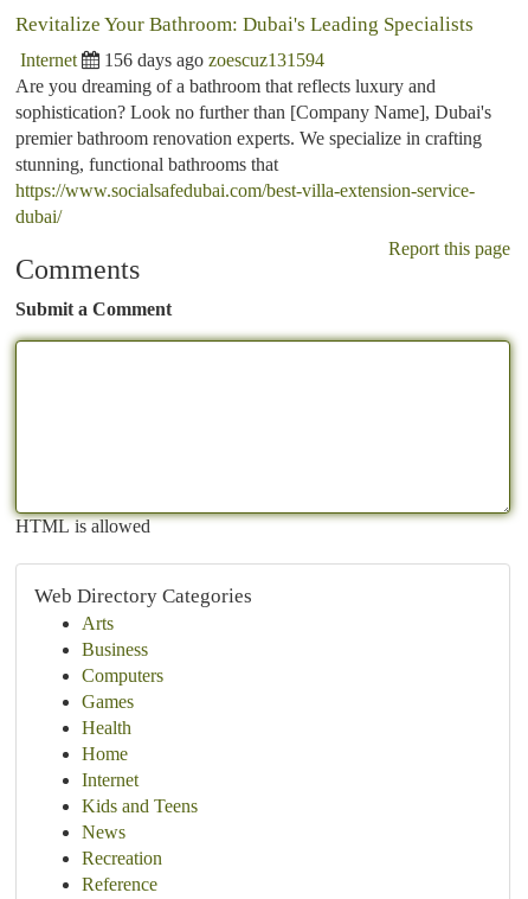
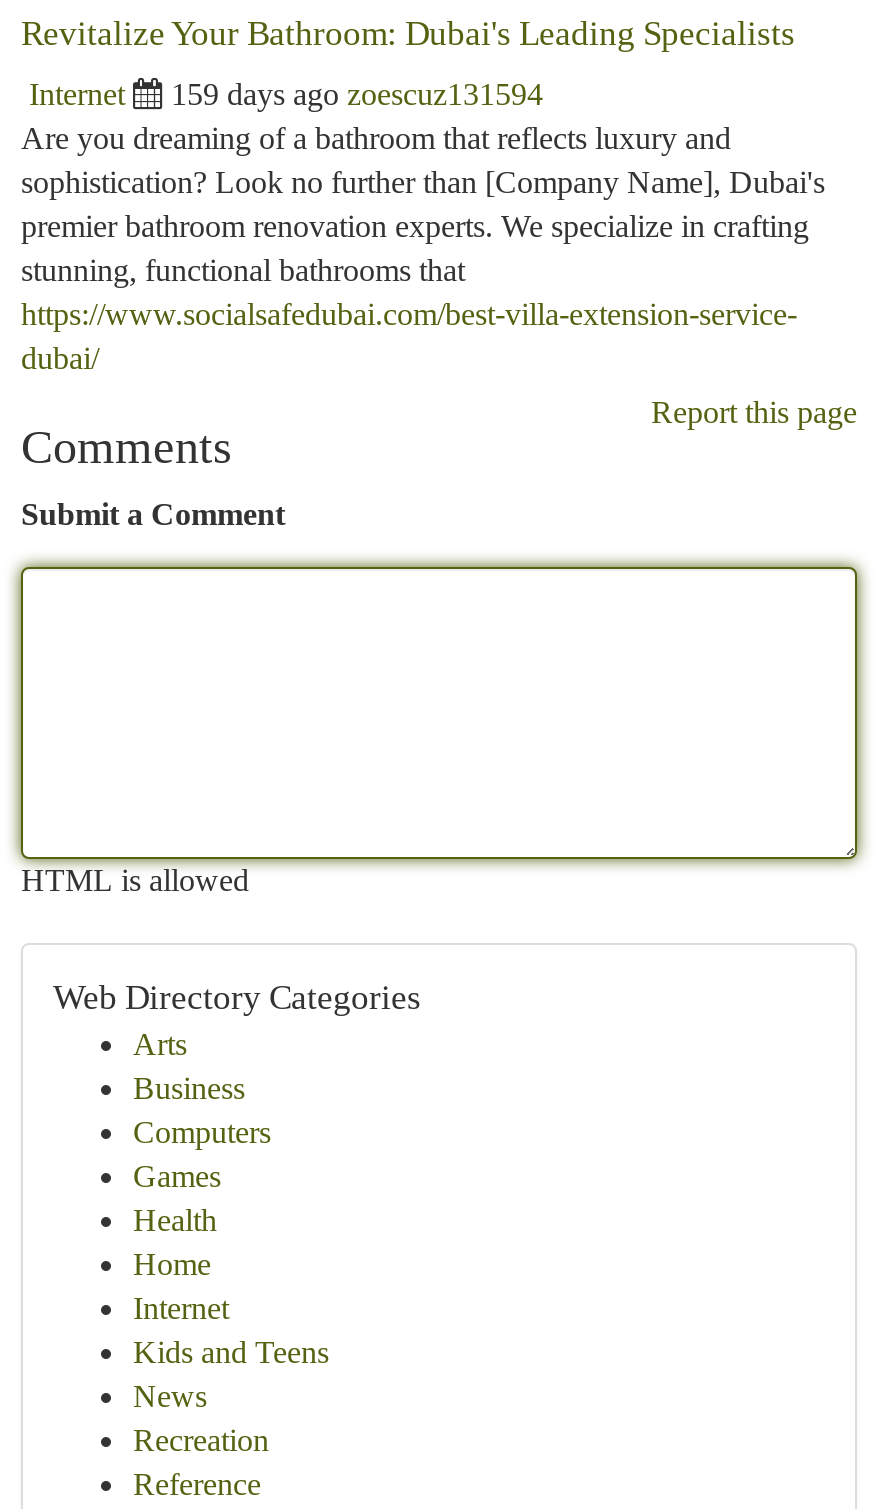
- 156 days ago zoescuz131594
+ 159 days ago zoescuz131594
